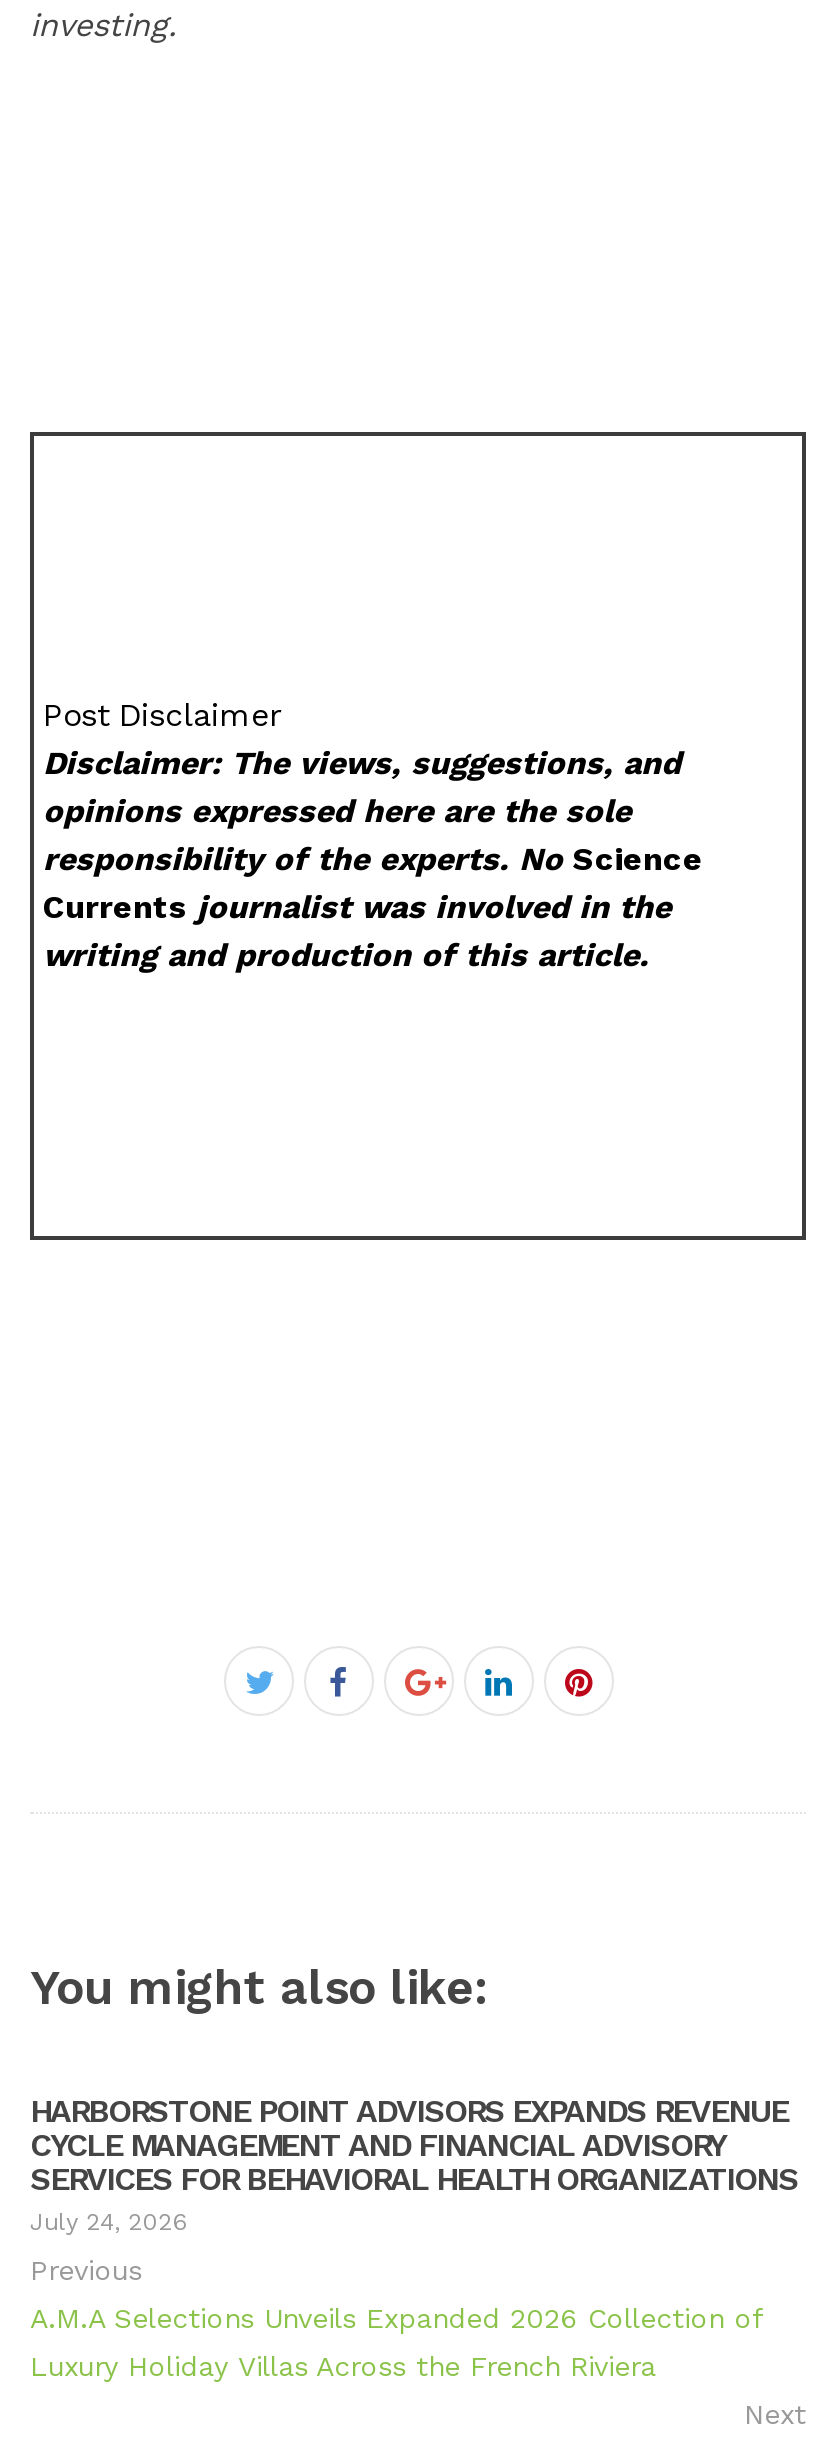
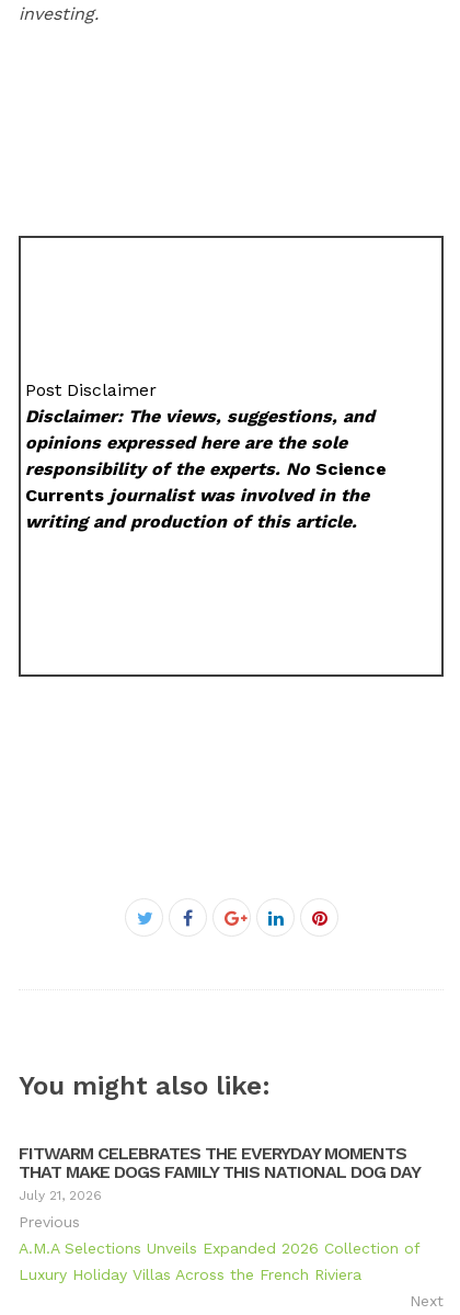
- HARBORSTONE POINT ADVISORS EXPANDS REVENUE
- CYCLE MANAGEMENT AND FINANCIAL ADVISORY
- SERVICES FOR BEHAVIORAL HEALTH ORGANIZATIONS
- July 24, 2026
+ FITWARM CELEBRATES THE EVERYDAY MOMENTS
+ THAT MAKE DOGS FAMILY THIS NATIONAL DOG DAY
+ July 21, 2026
